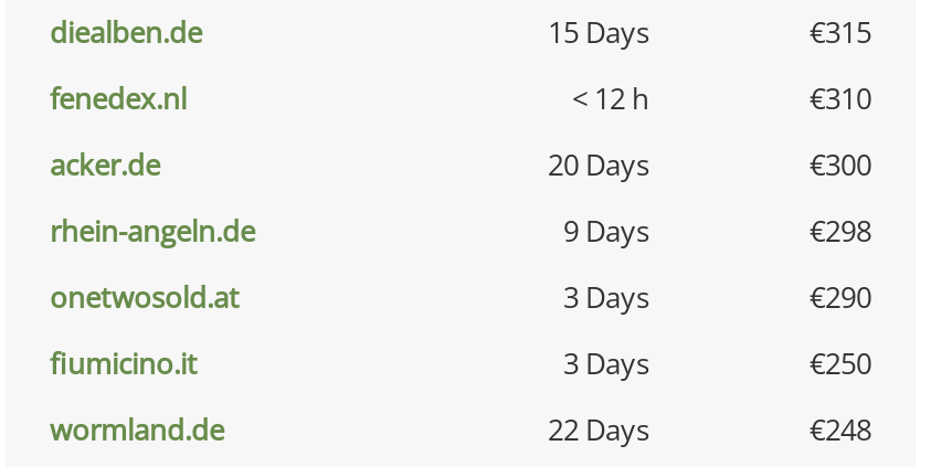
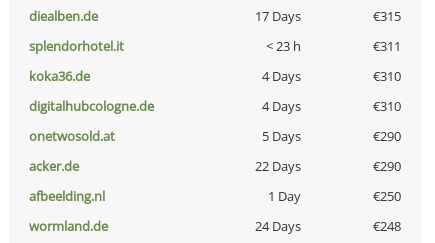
- 15 Days
+ 17 Days

- fenedex.nl
- < 12 h
+ splendorhotel.it
+ < 23 h
+ €311
+ koka36.de
+ 4 Days

- acker.de
- 20 Days
- €300
- rhein-angeln.de
- 9 Days
- €298
+ digitalhubcologne.de
+ 4 Days
+ €310

- 3 Days
+ 5 Days

- fiumicino.it
- 3 Days
+ acker.de
+ 22 Days
+ €290
+ afbeelding.nl
+ 1 Day

- 22 Days
+ 24 Days
